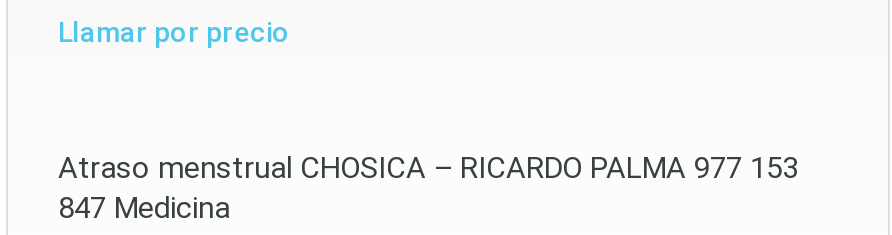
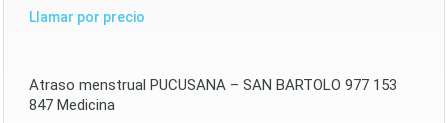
- Atraso menstrual CHOSICA – RICARDO PALMA 977 153
+ Atraso menstrual PUCUSANA – SAN BARTOLO 977 153
